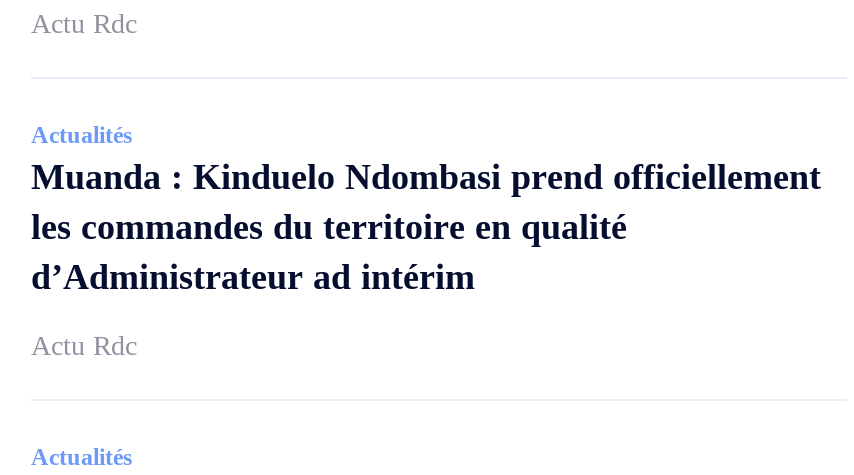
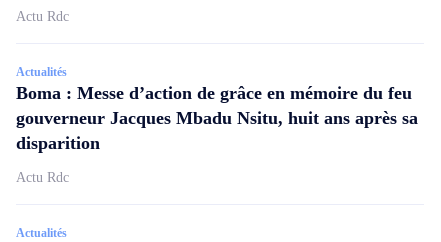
- Muanda : Kinduelo Ndombasi prend officiellement
- les commandes du territoire en qualité
- d’Administrateur ad intérim
+ Boma : Messe d’action de grâce en mémoire du feu
+ gouverneur Jacques Mbadu Nsitu, huit ans après sa
+ disparition
